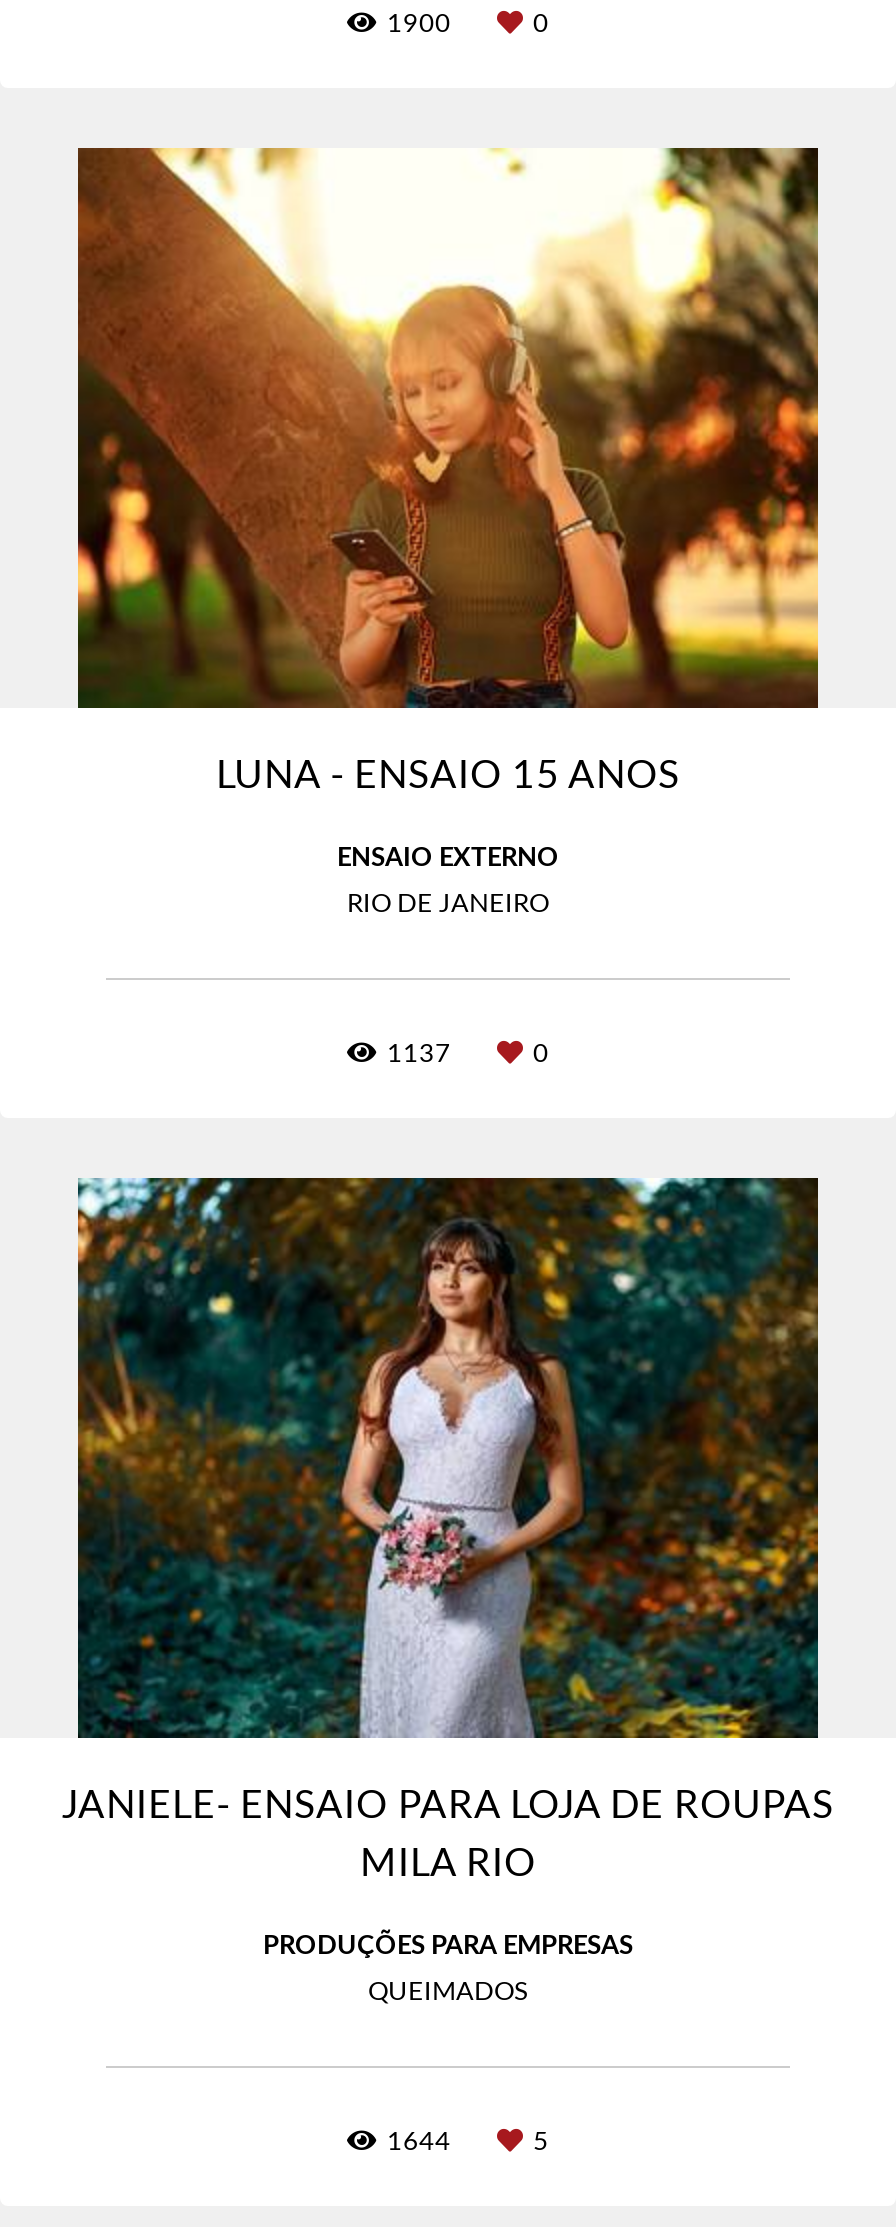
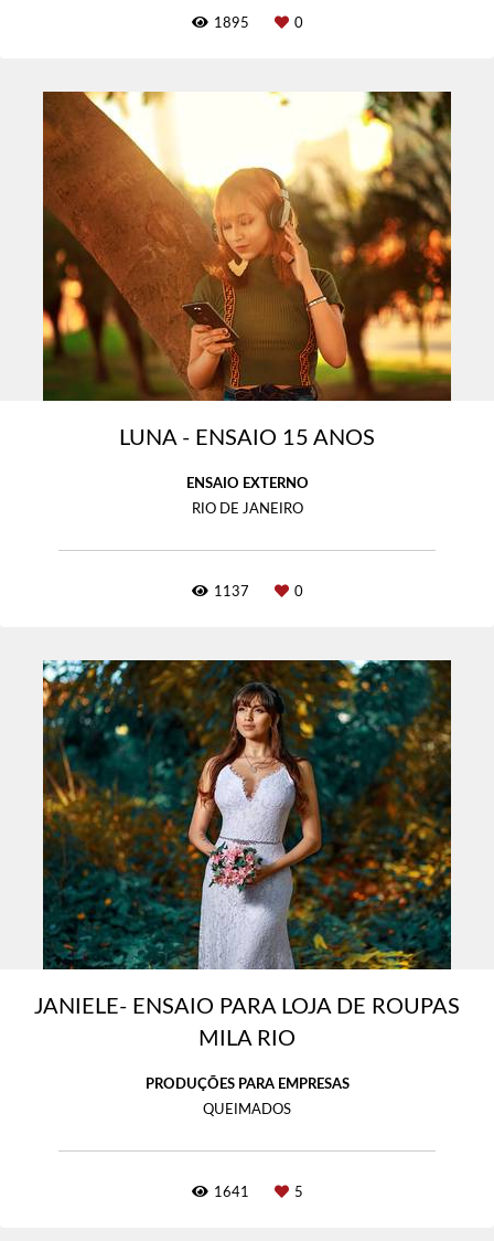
- 1900
+ 1895

- 1644
+ 1641
